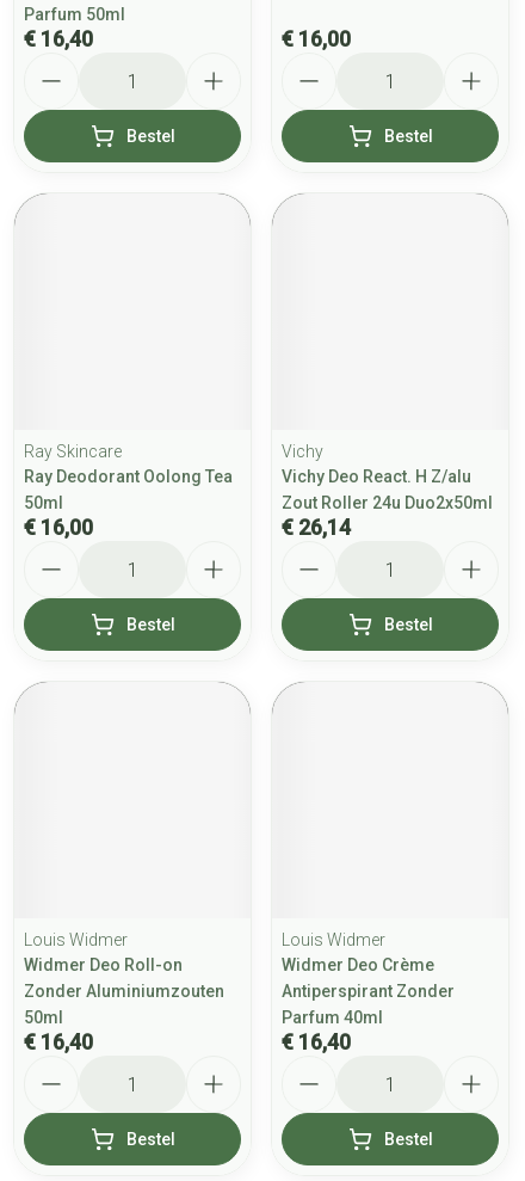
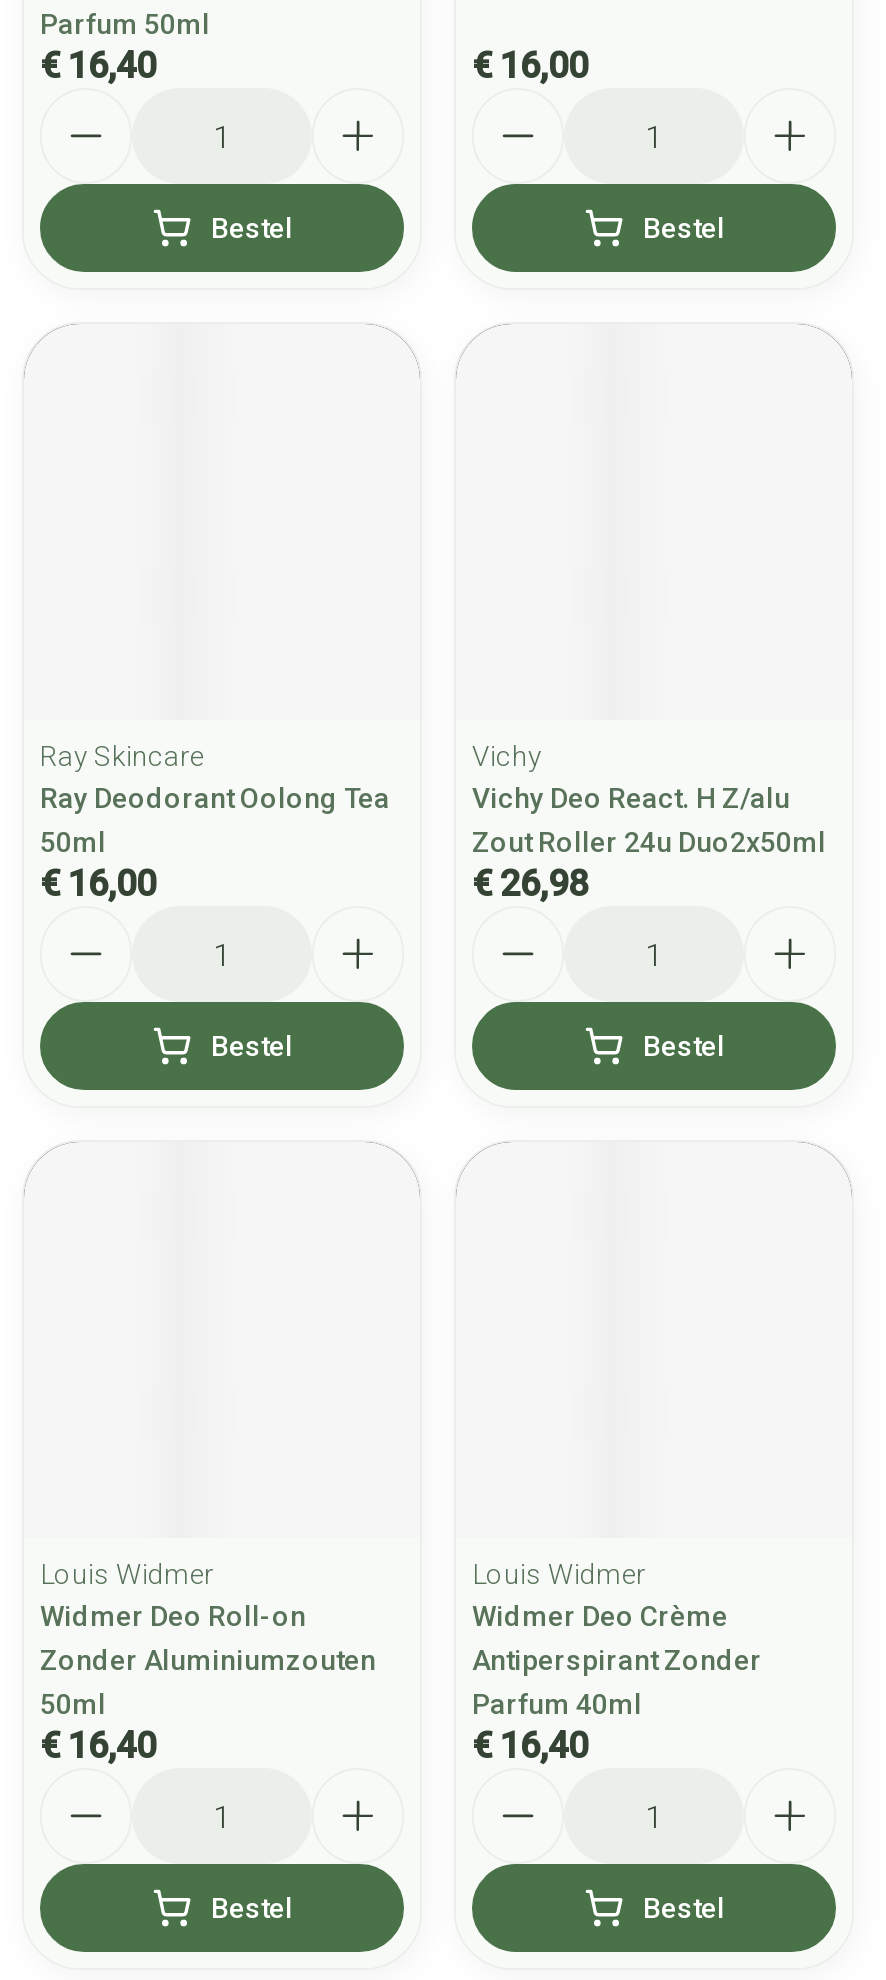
- € 26,14
+ € 26,98
